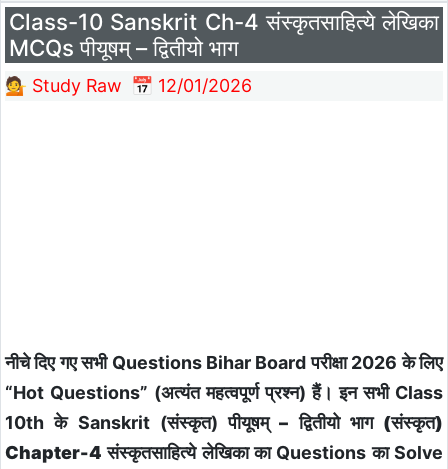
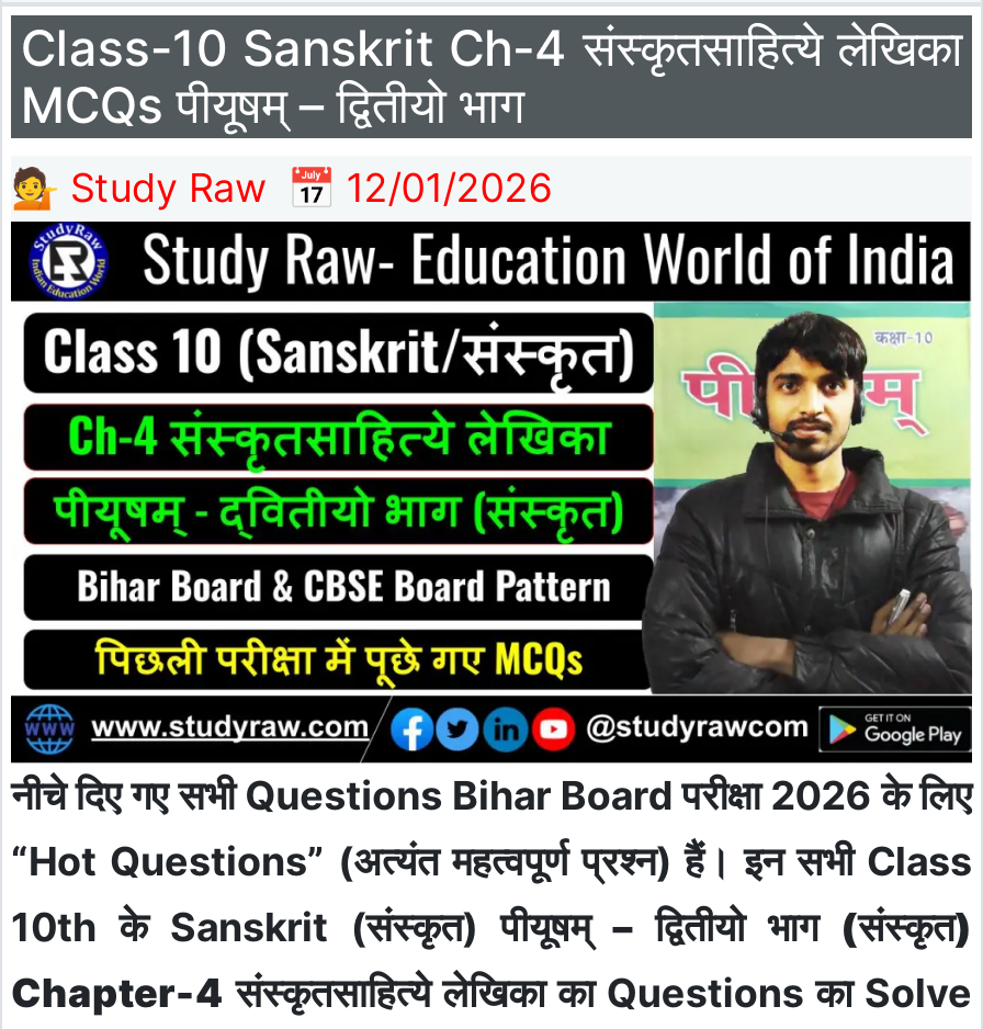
+ [image]
